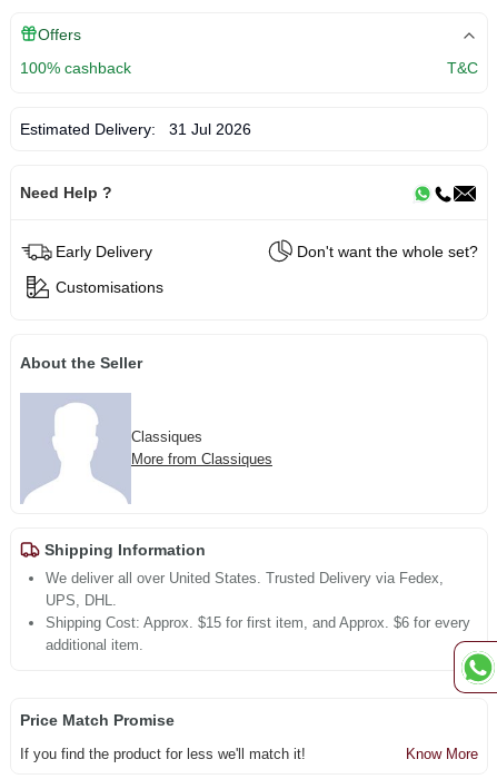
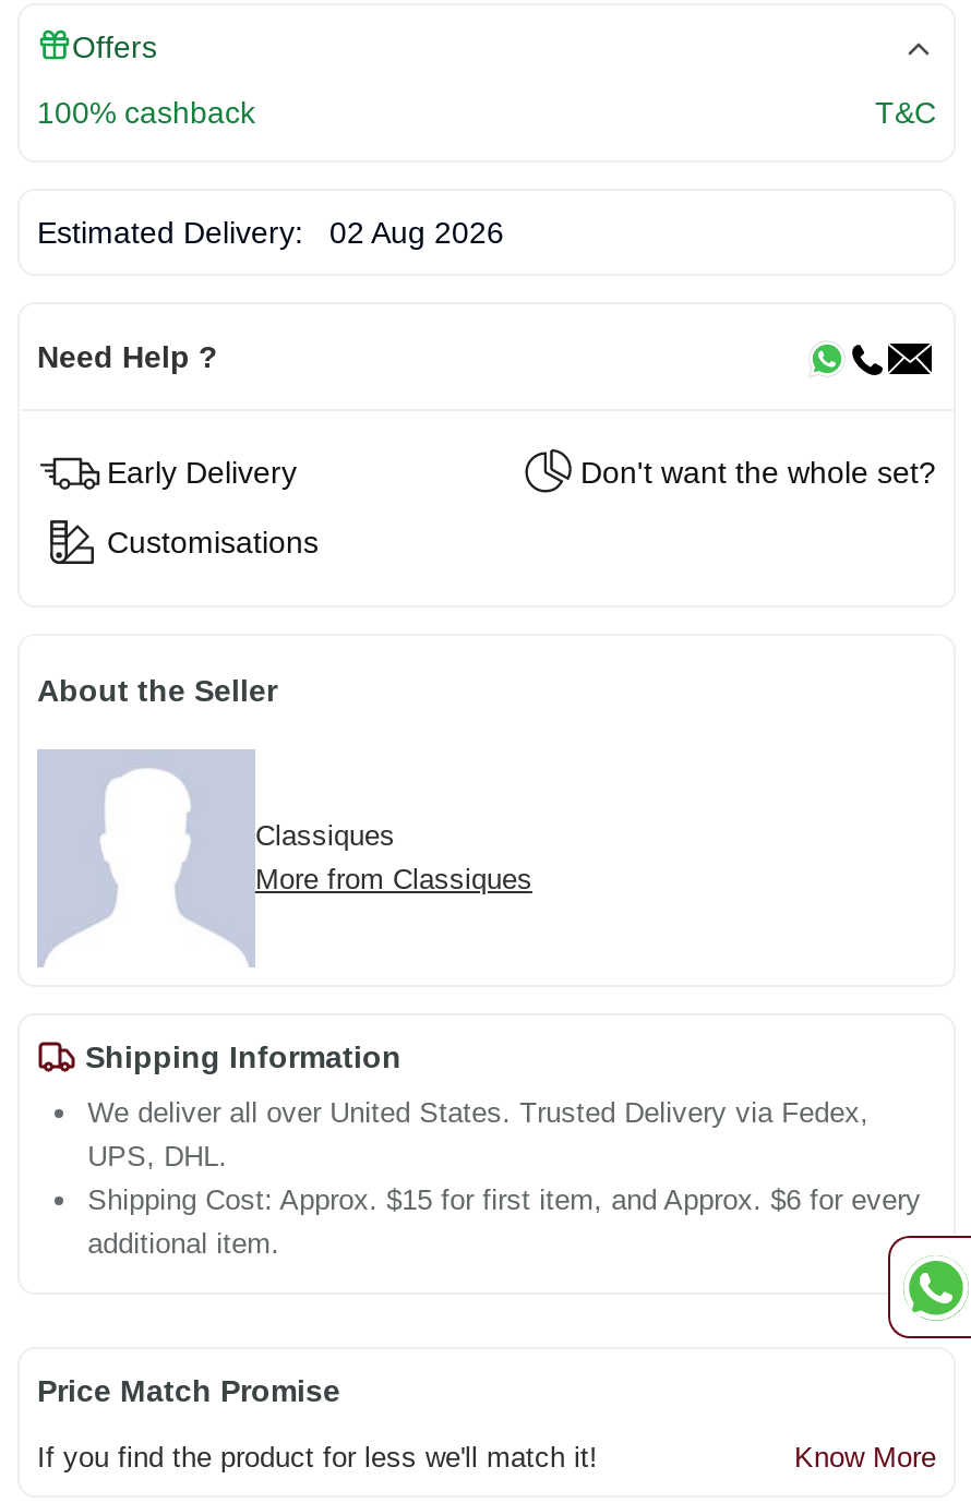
- Estimated Delivery: 31 Jul 2026
+ Estimated Delivery: 02 Aug 2026
